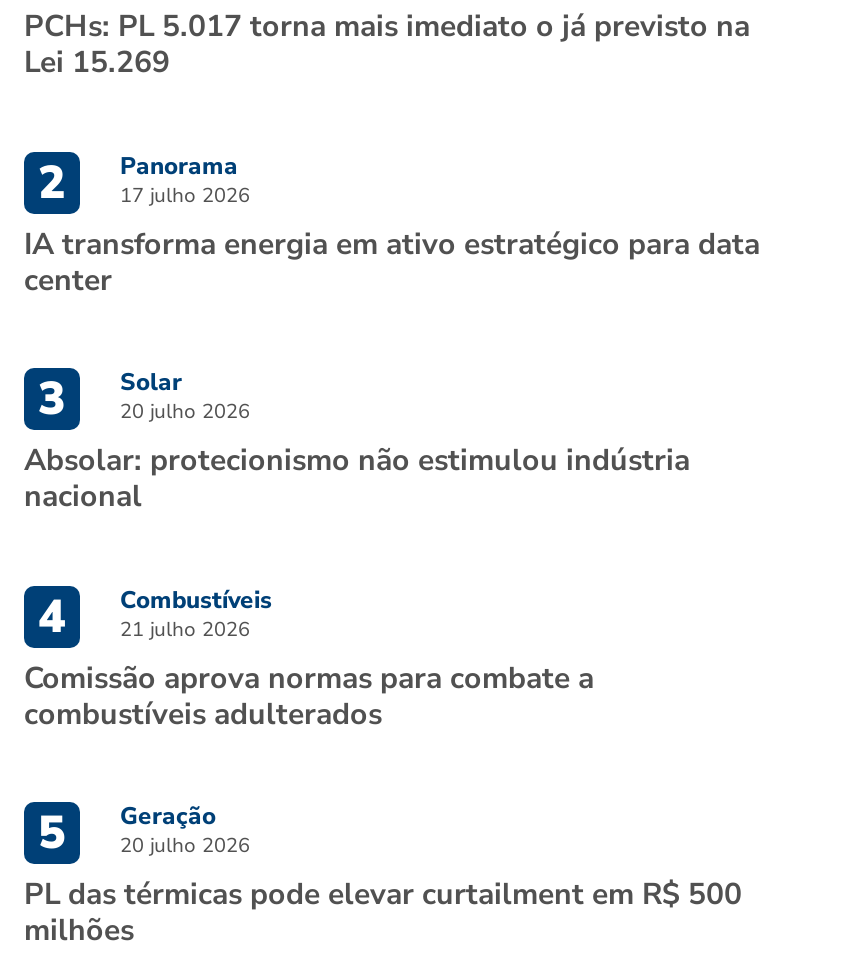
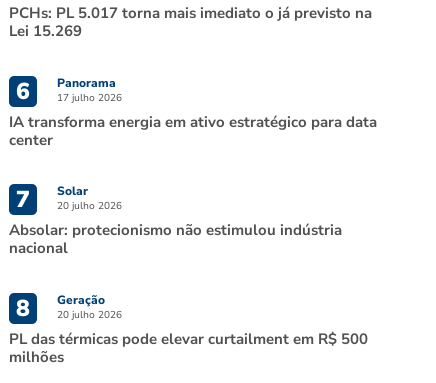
- 2 Panorama 17 julho 2026
+ 6 Panorama 17 julho 2026

- 3 Solar 20 julho 2026
+ 7 Solar 20 julho 2026

- 4
- Combustíveis
- 21 julho 2026
- Comissão aprova normas para combate a
- combustíveis adulterados
- 5
+ 8
